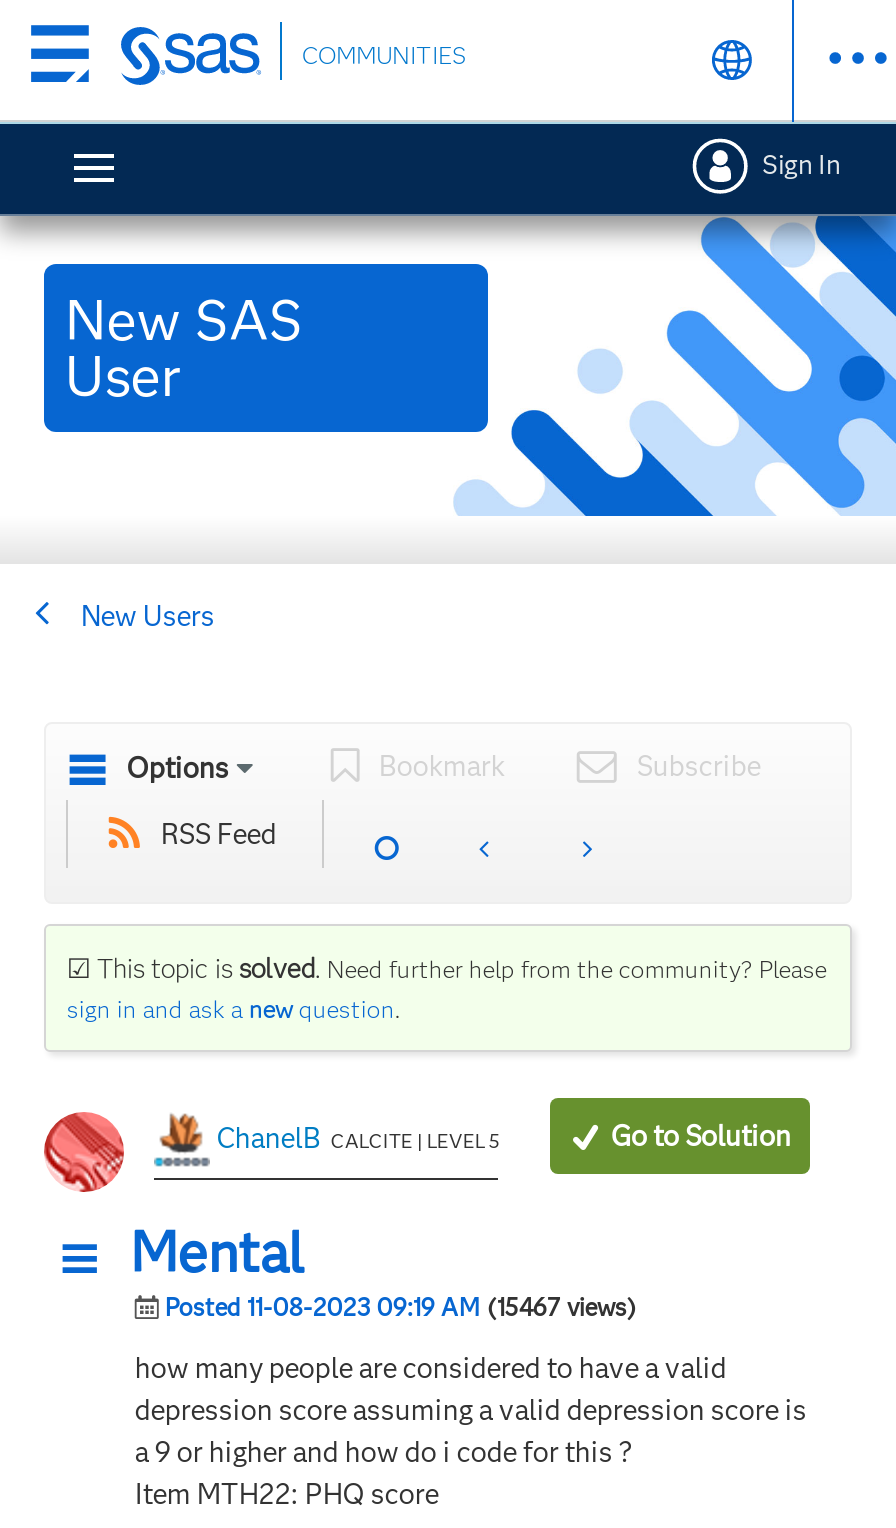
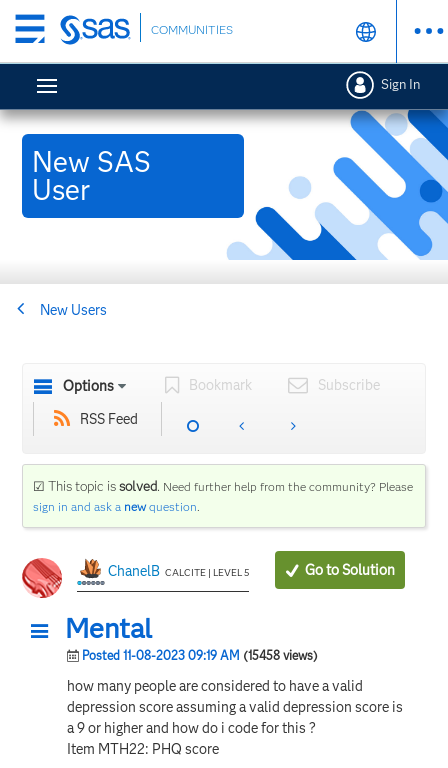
- Posted 11-08-2023 09:19 AM (15467 views)
+ Posted 11-08-2023 09:19 AM (15458 views)
